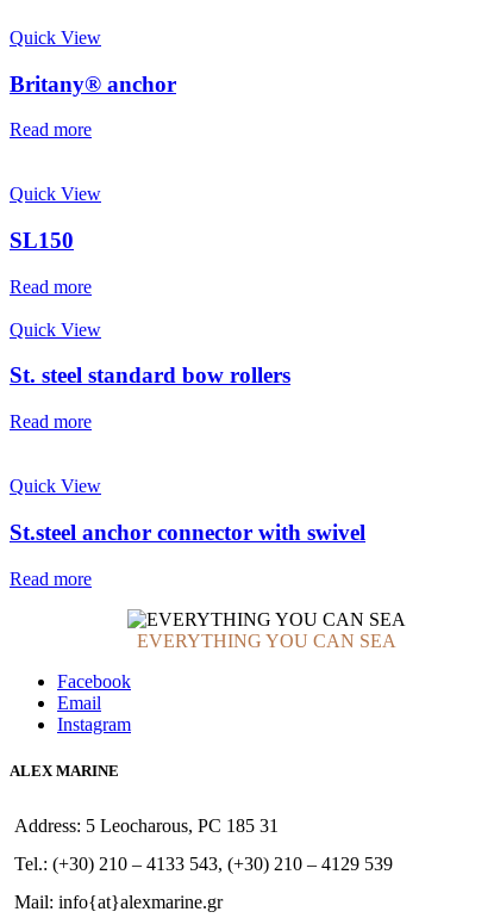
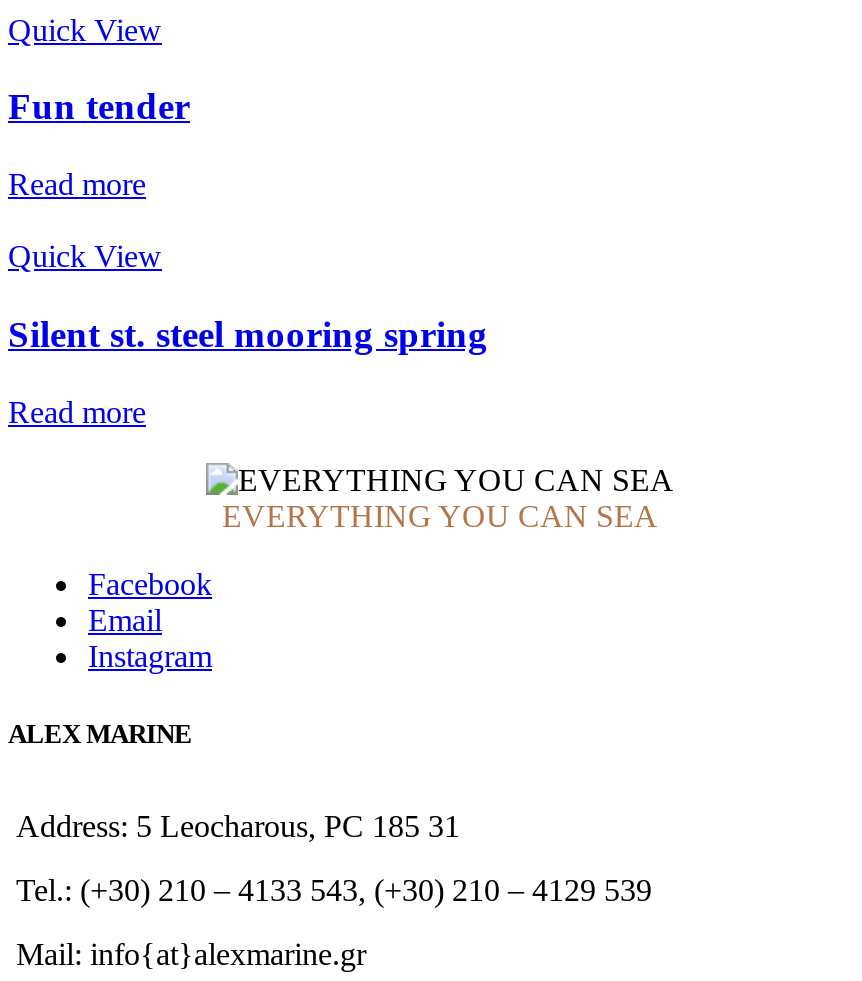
- Britany® anchor
+ Fun tender

- SL150
- Read more
- Quick View
- St. steel standard bow rollers
- Read more
- Quick View
- St.steel anchor connector with swivel
+ Silent st. steel mooring spring
